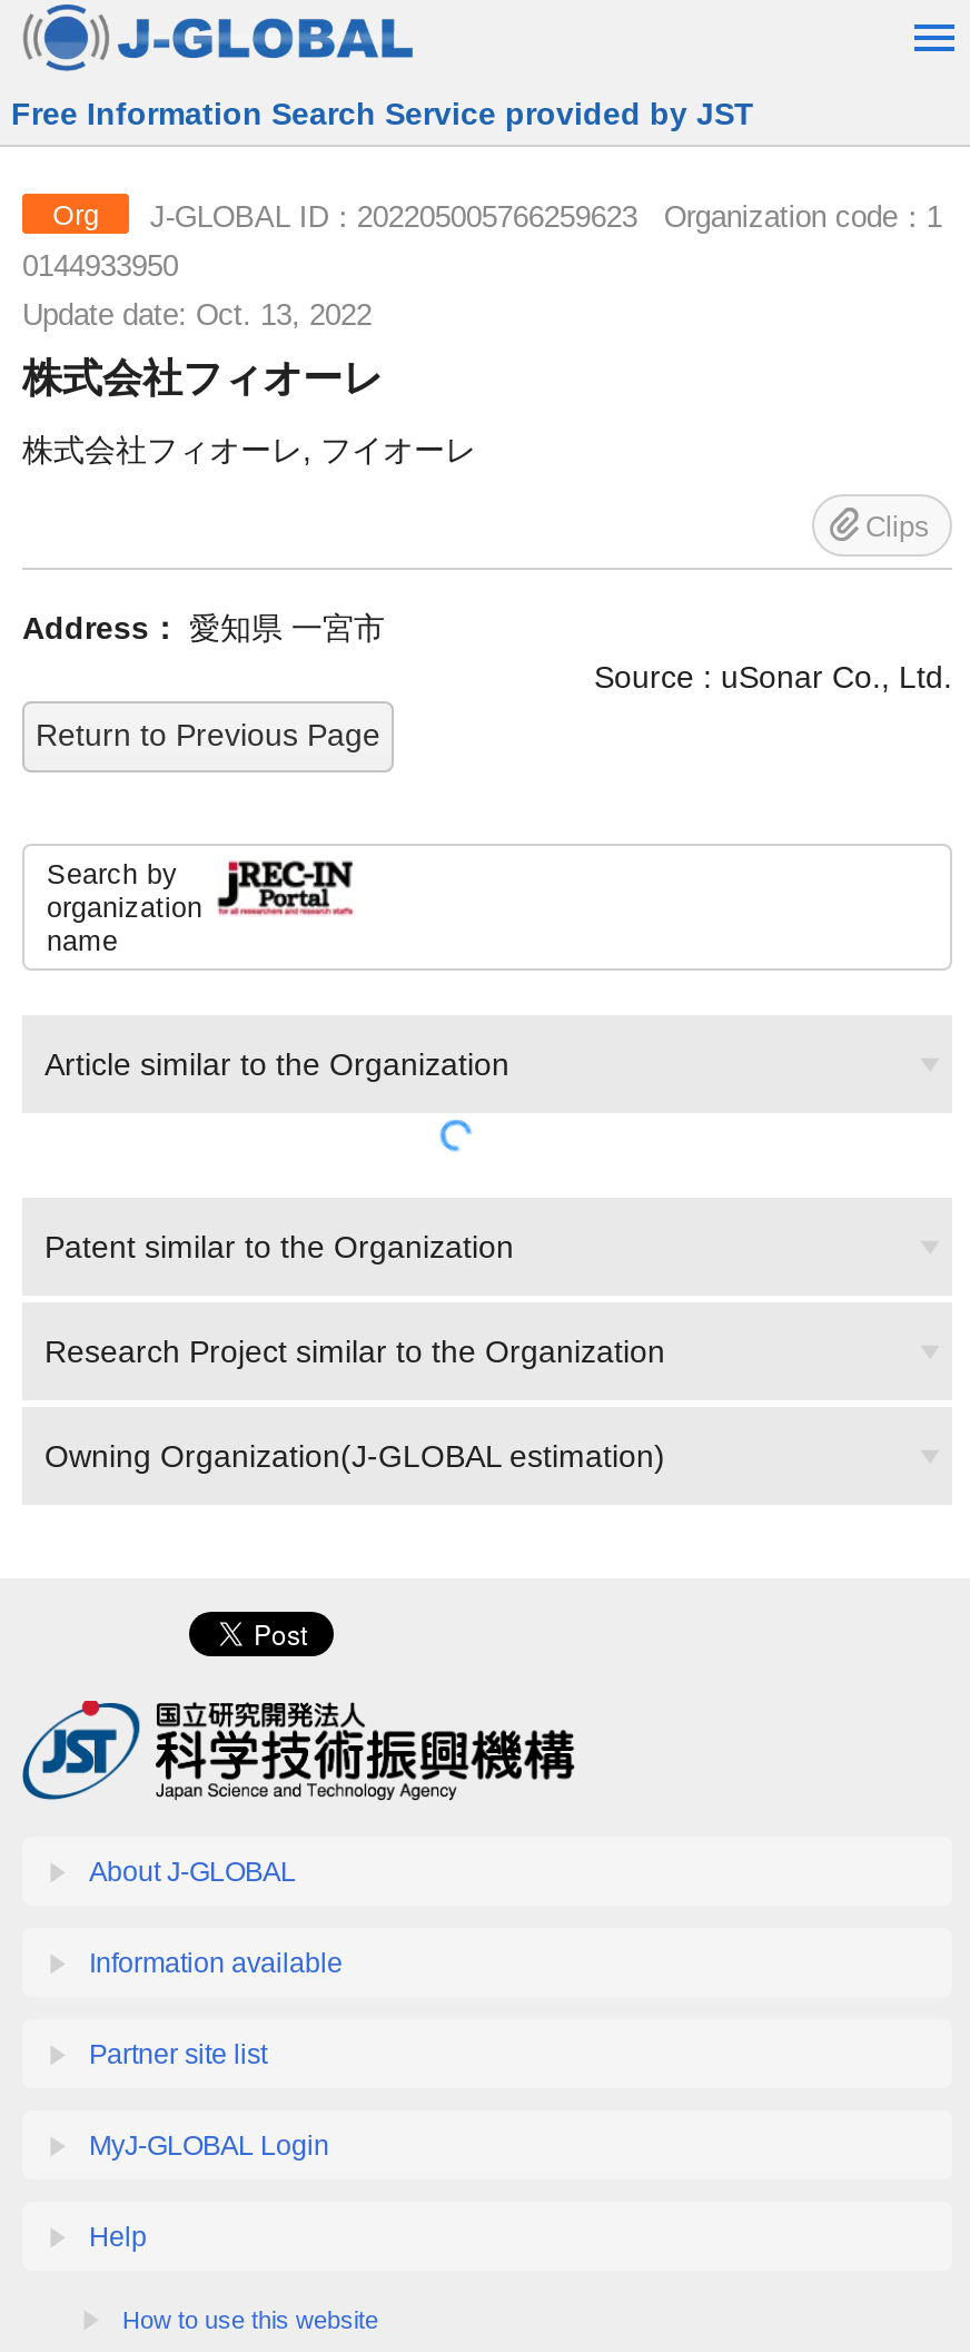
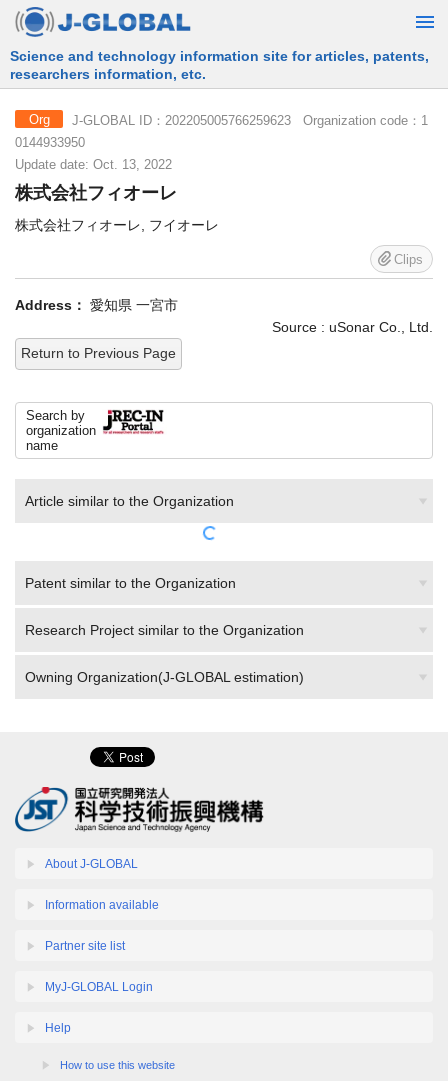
- Free Information Search Service provided by JST
+ Science and technology information site for articles, patents,
+ researchers information, etc.
